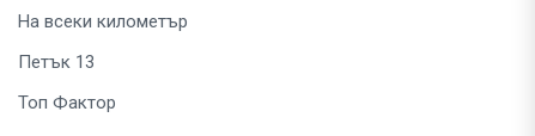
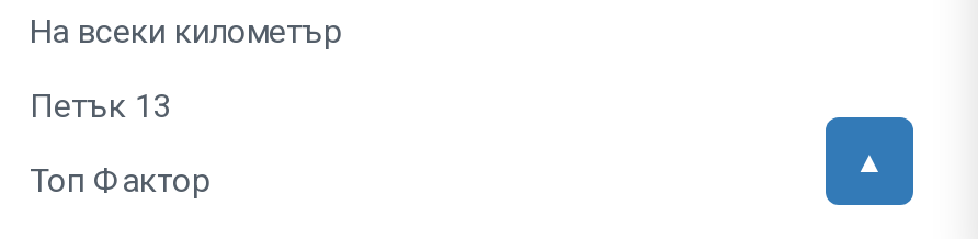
+ [image]
